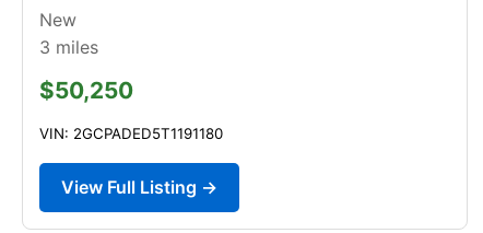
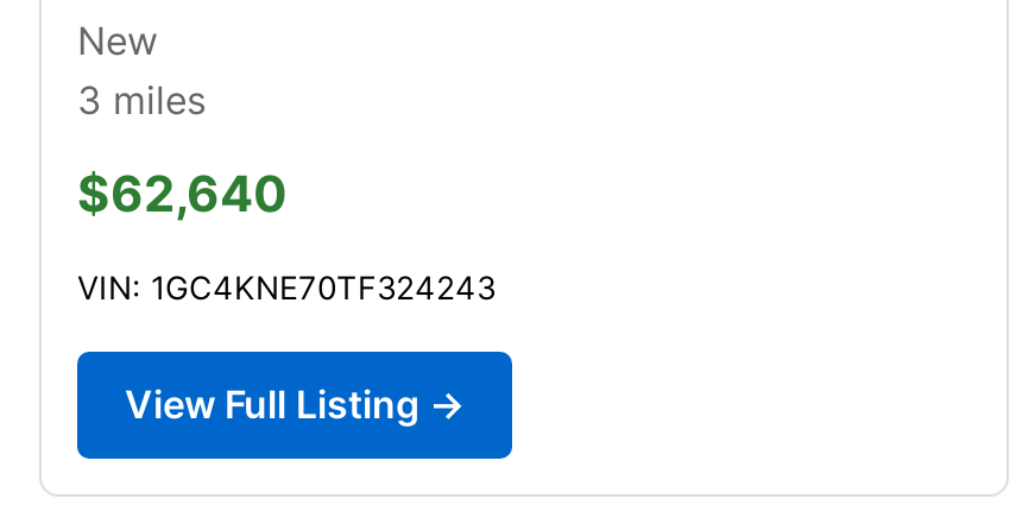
- $50,250
+ $62,640

- VIN: 2GCPADED5T1191180
+ VIN: 1GC4KNE70TF324243
